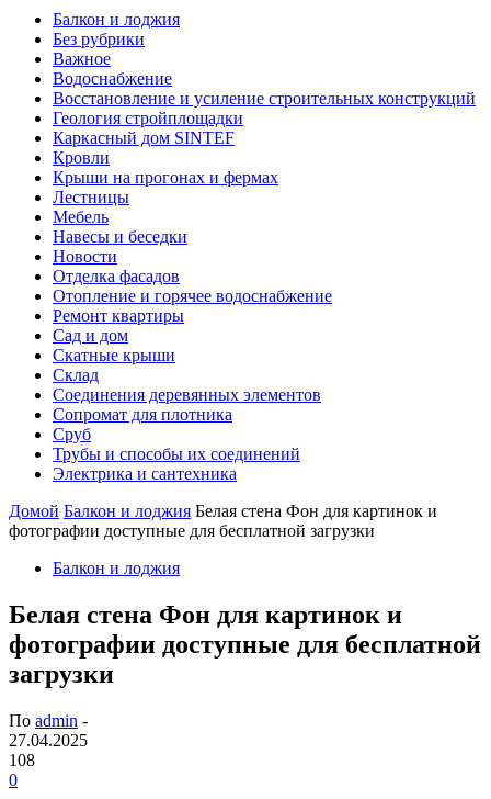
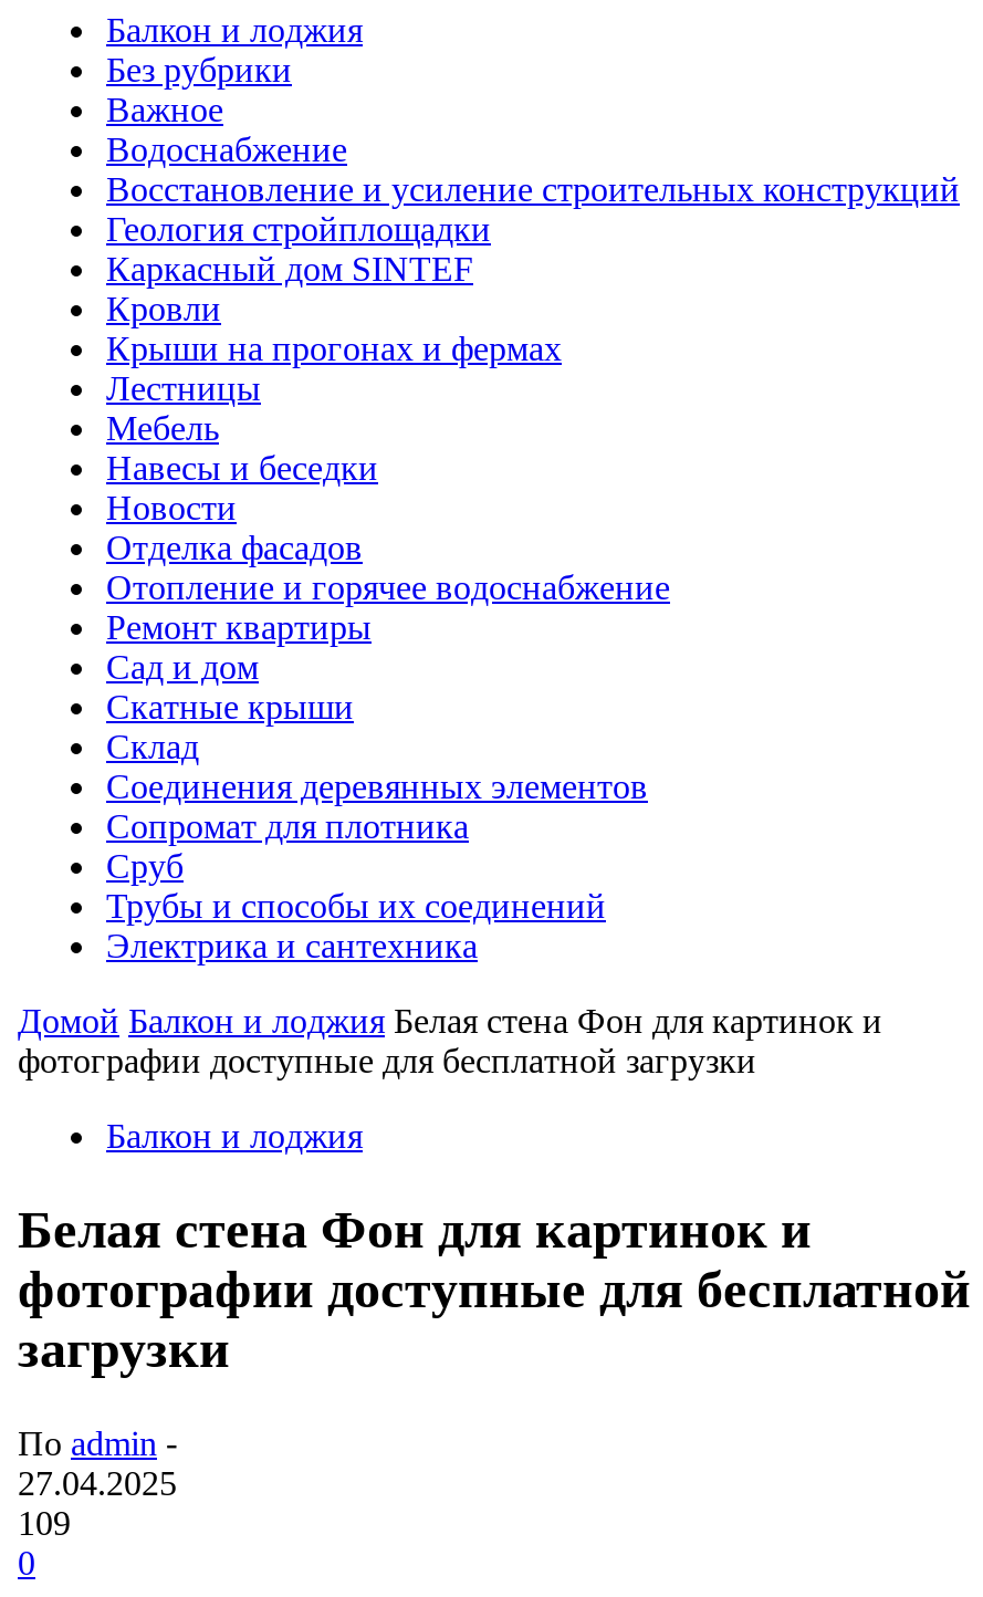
- 108
+ 109
